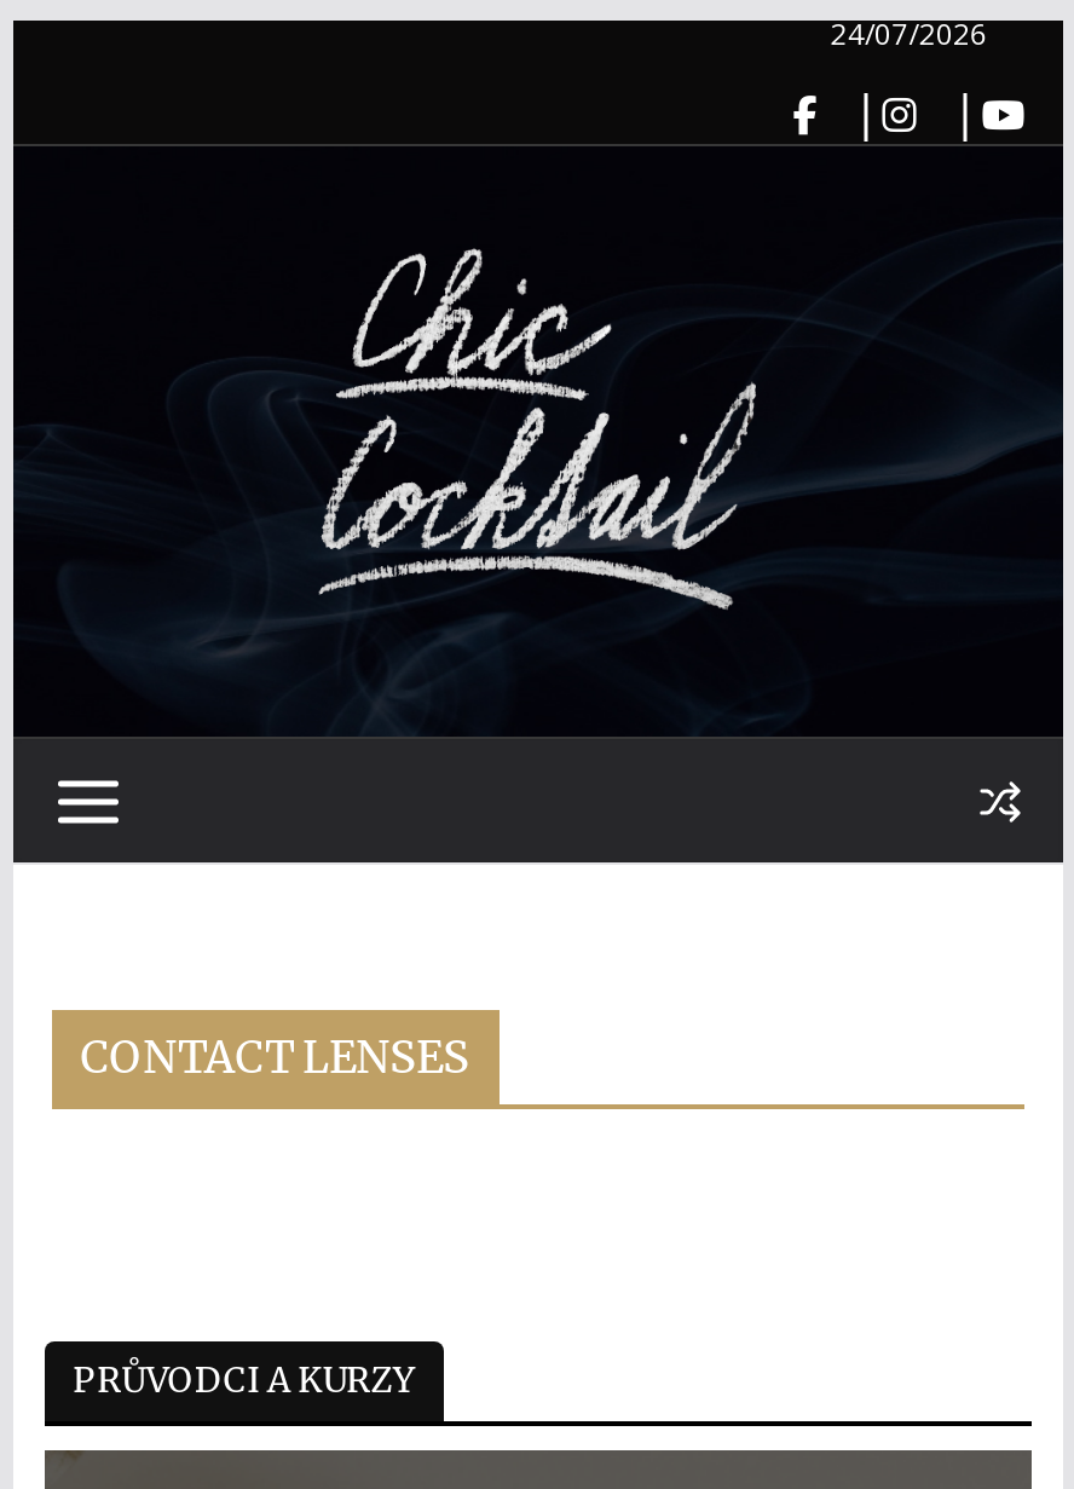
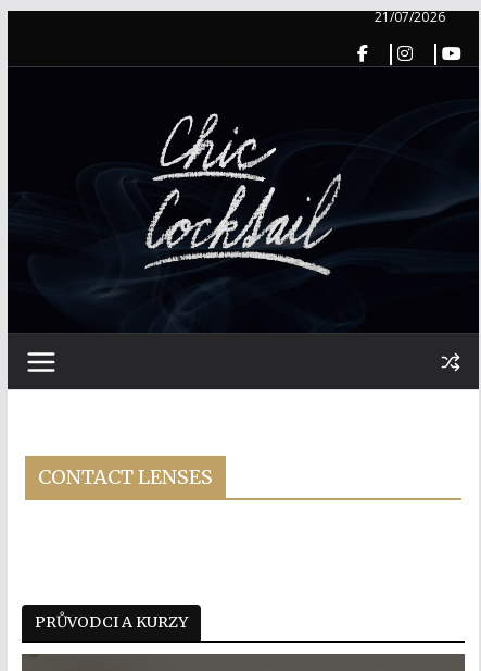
- 24/07/2026
+ 21/07/2026
